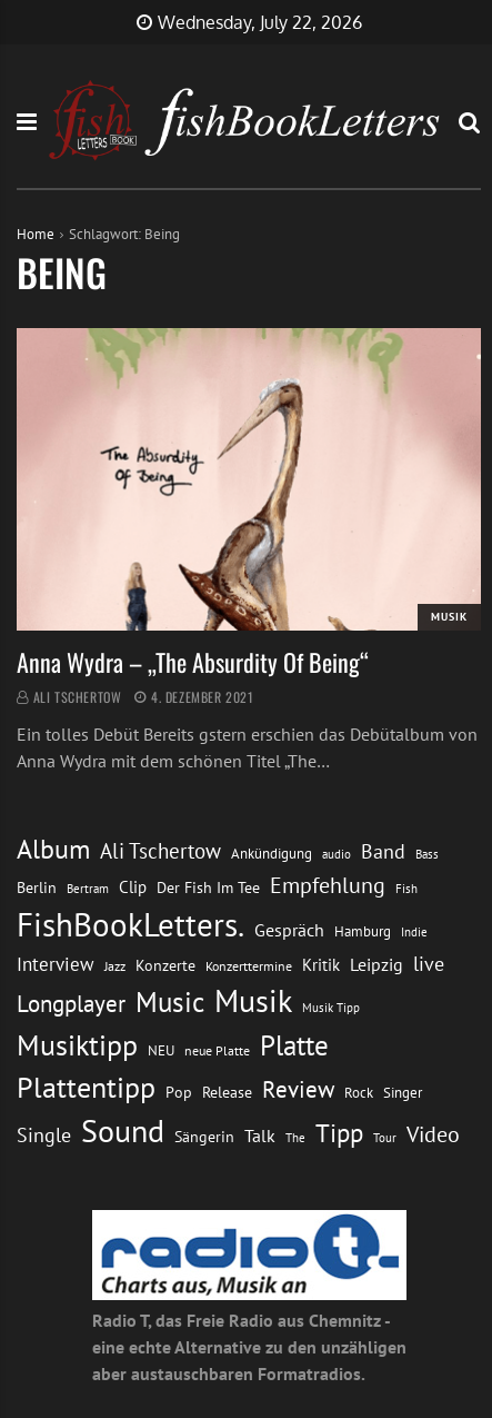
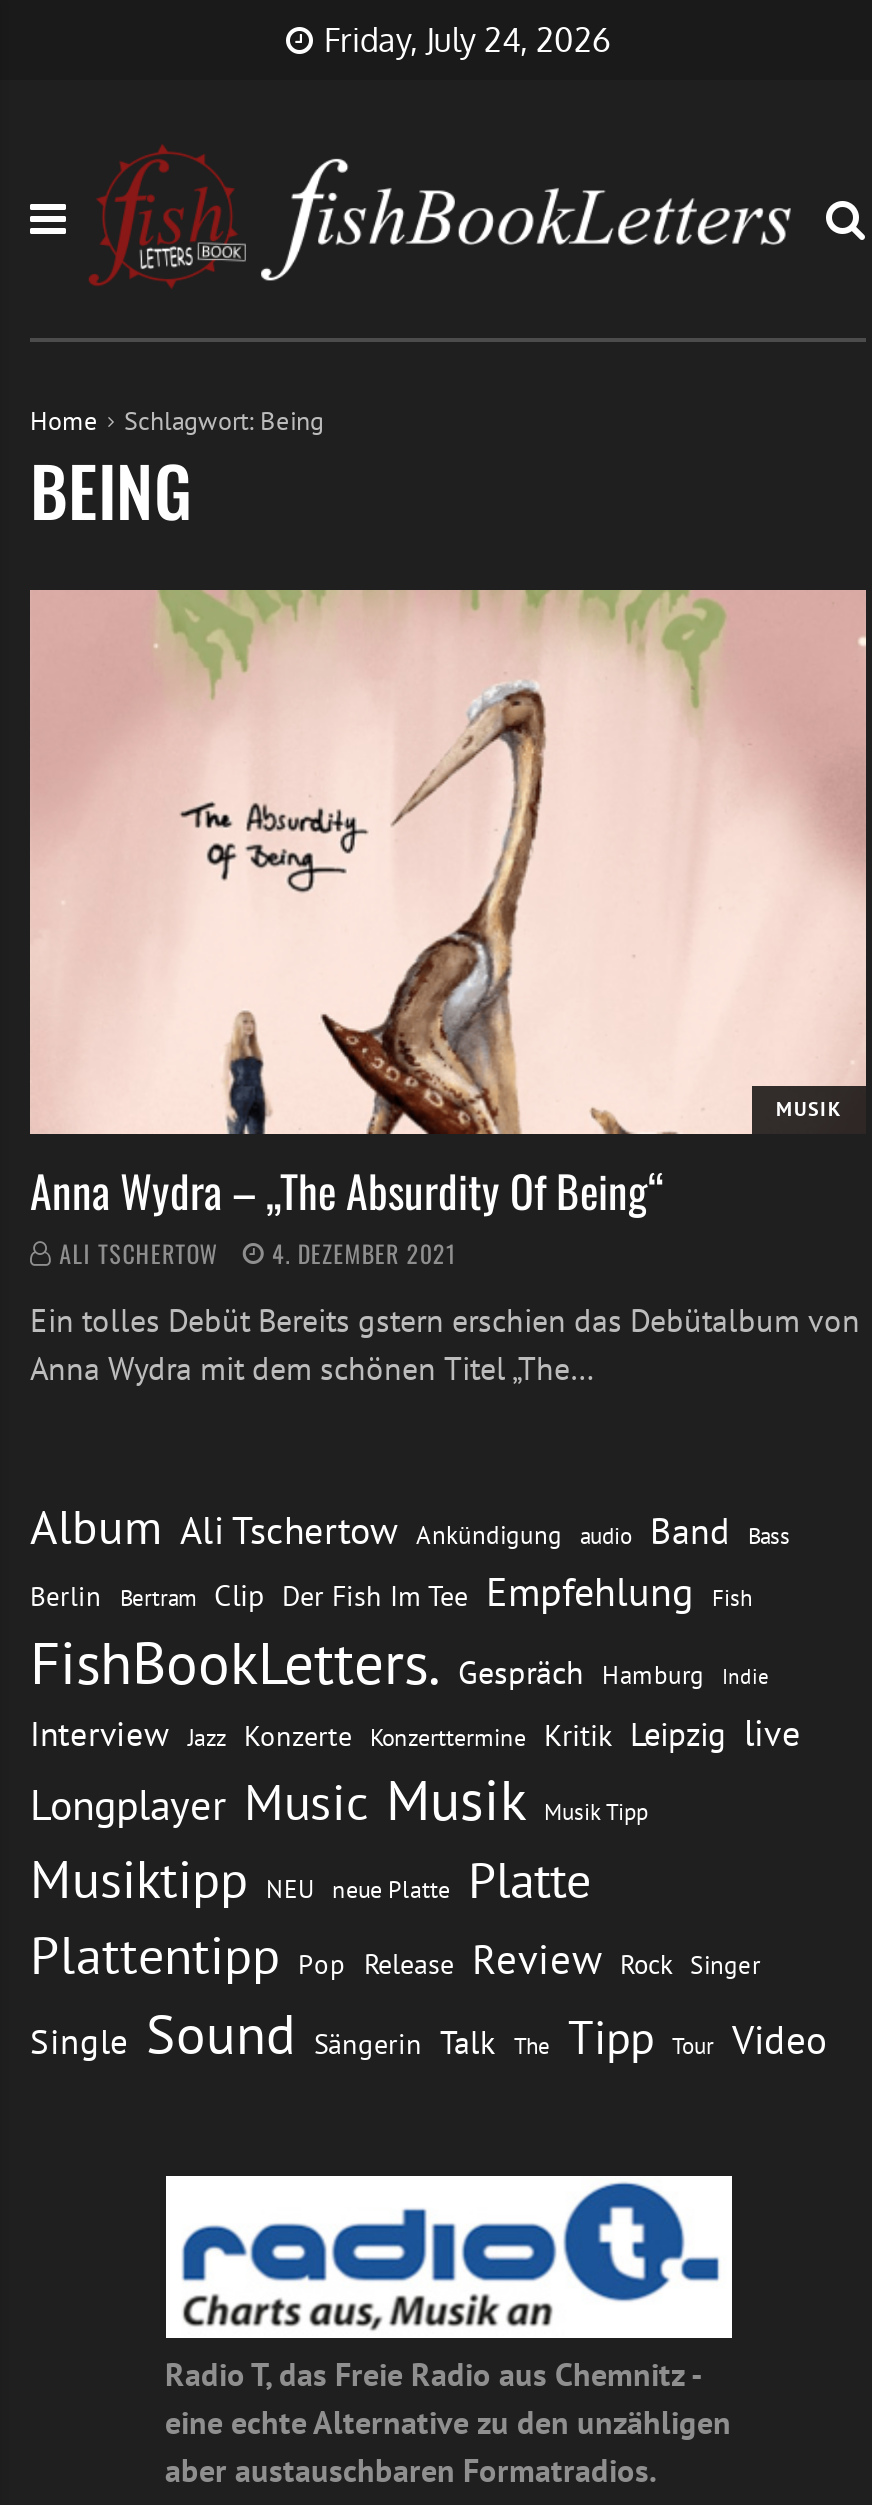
- Wednesday, July 22, 2026
+ Friday, July 24, 2026
